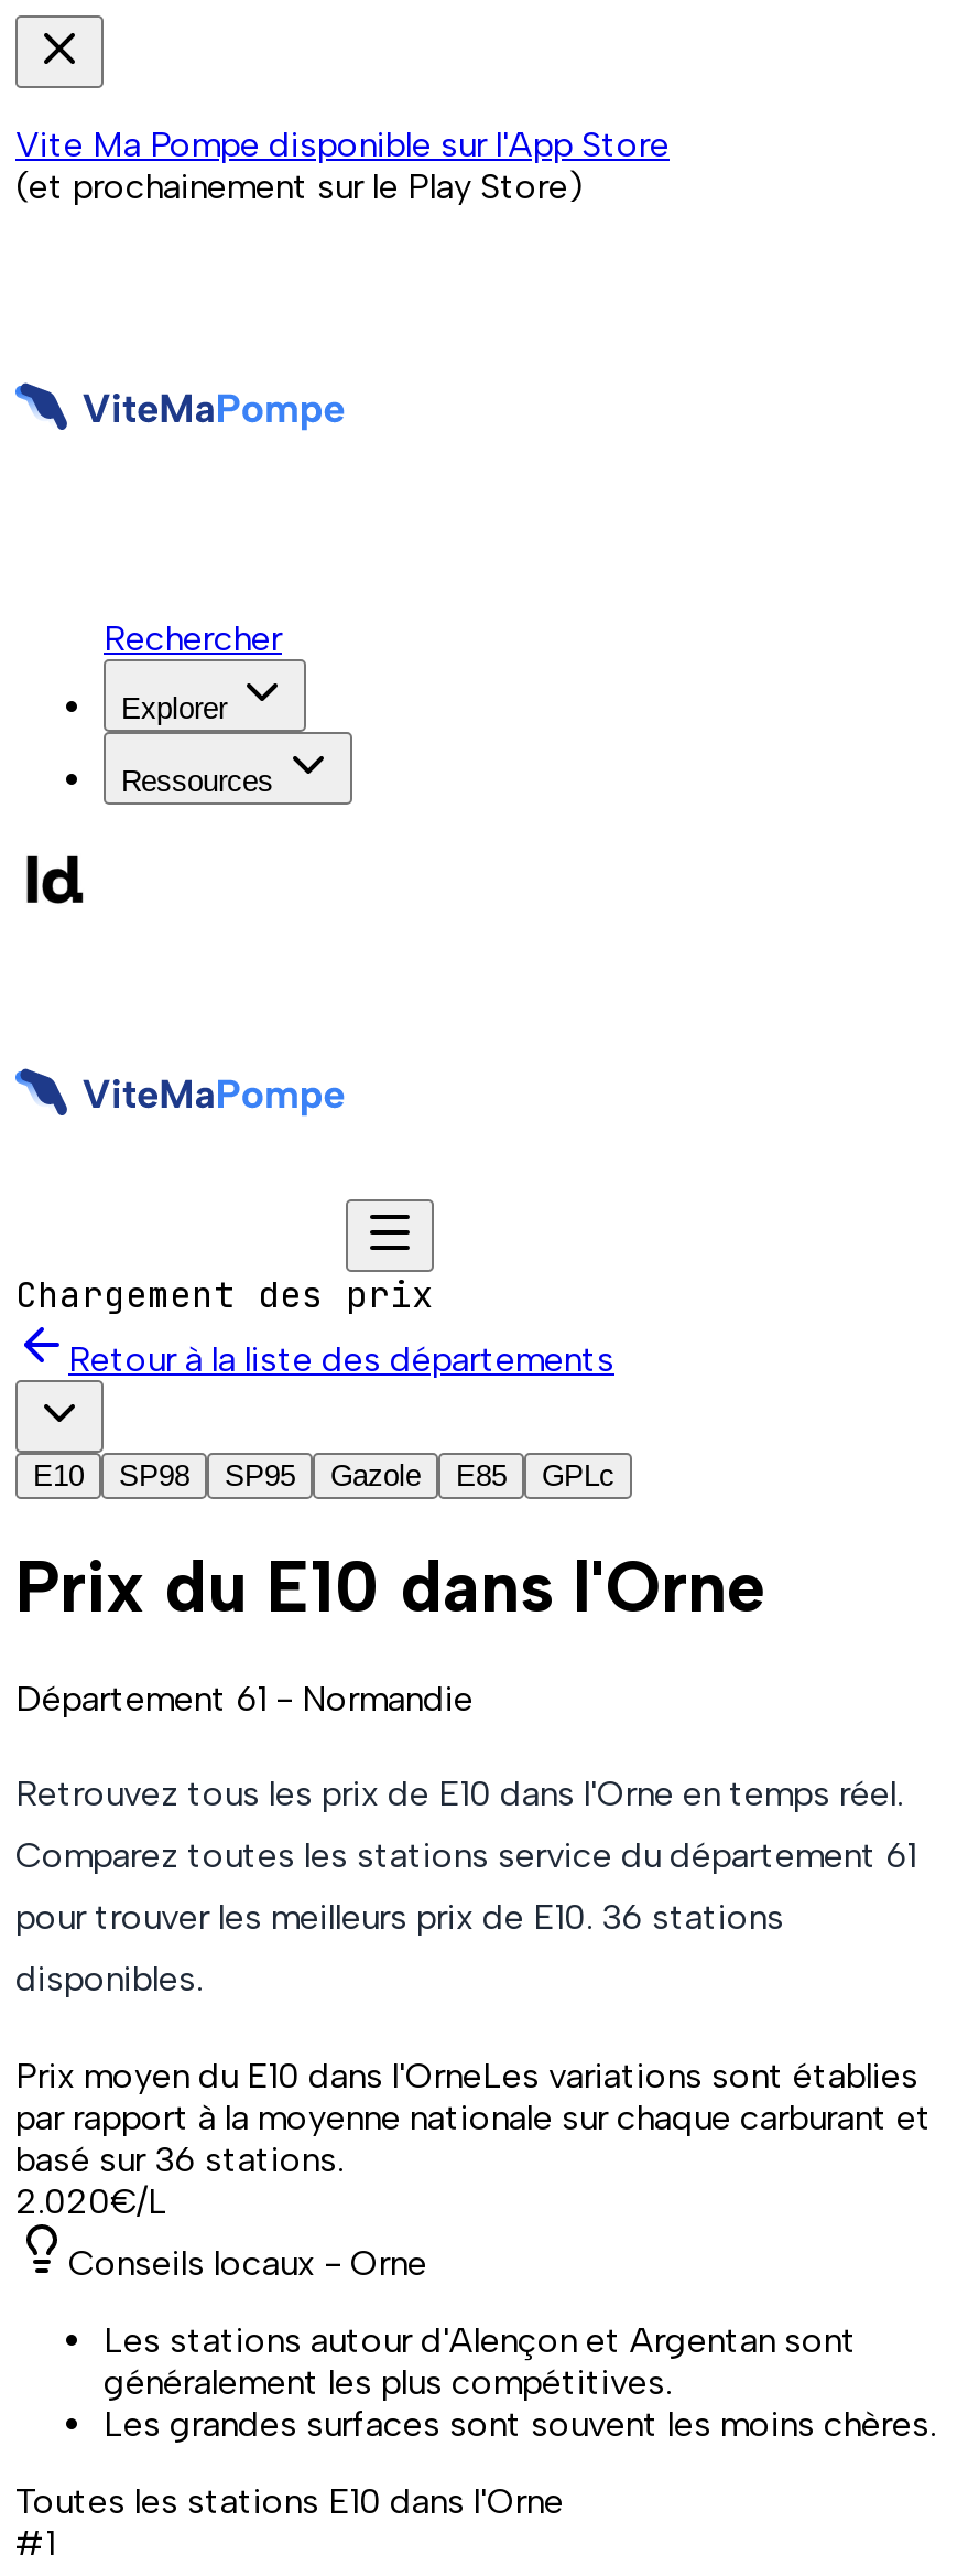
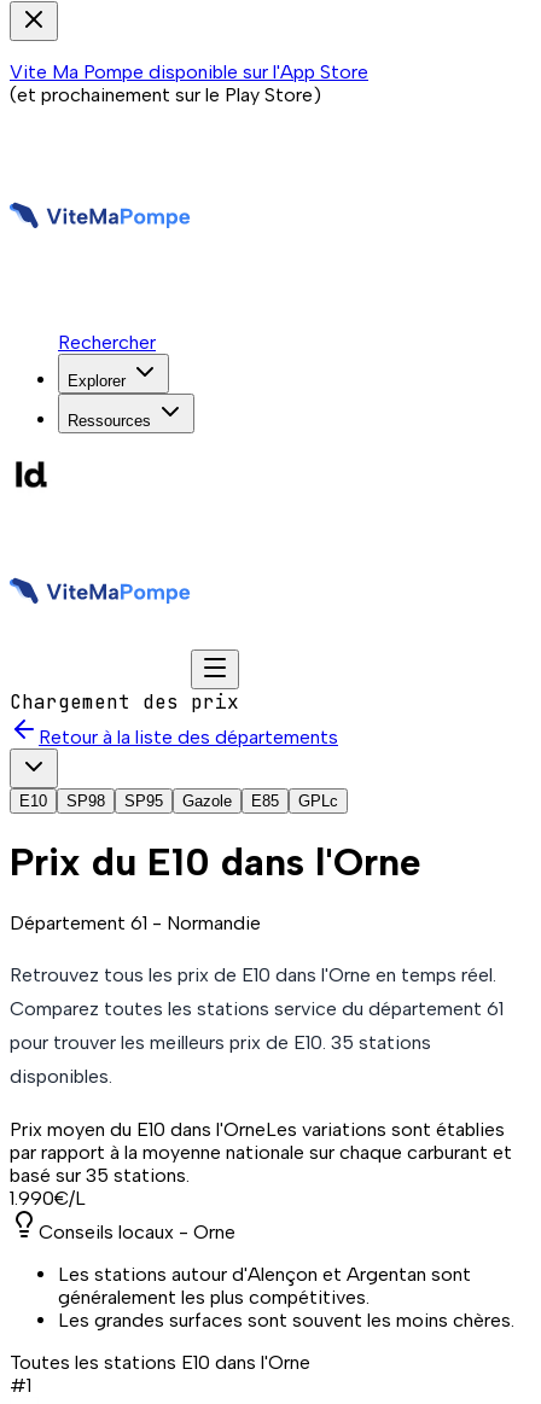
- pour trouver les meilleurs prix de E10. 36 stations
+ pour trouver les meilleurs prix de E10. 35 stations

- basé sur 36 stations.
+ basé sur 35 stations.

- 2.020€/L
+ 1.990€/L
